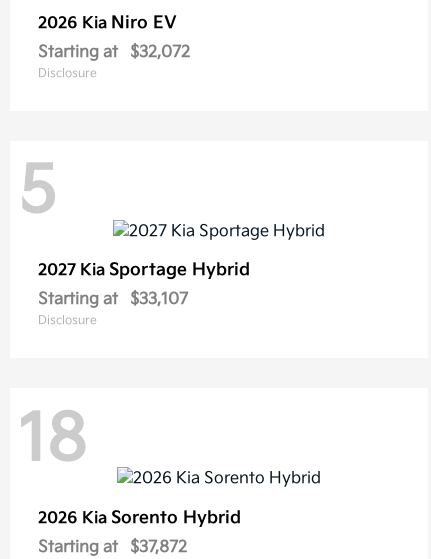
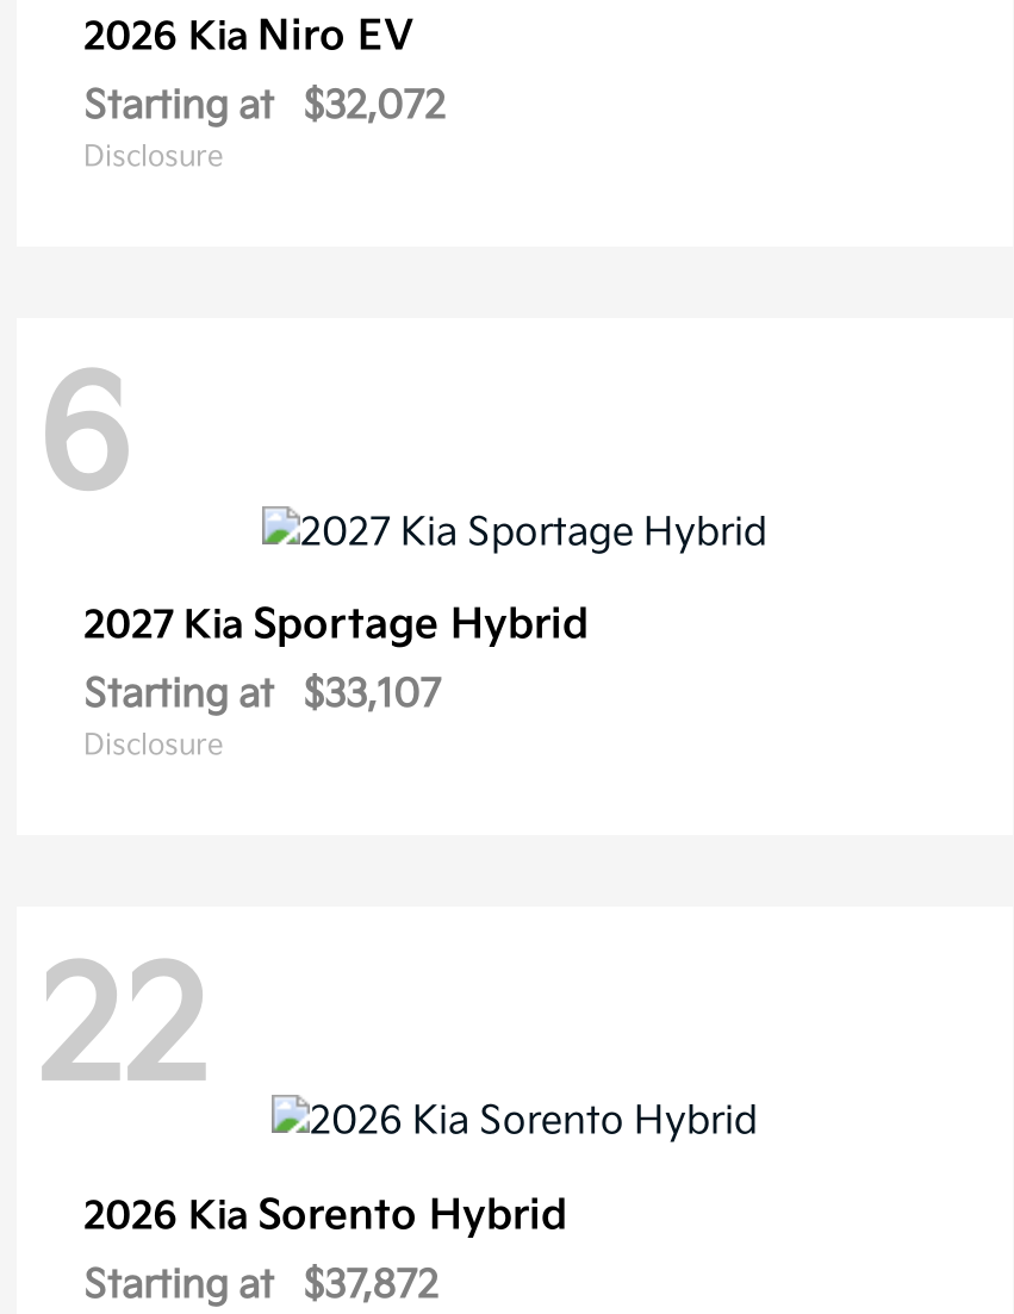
- 5
+ 6

- 18
+ 22
